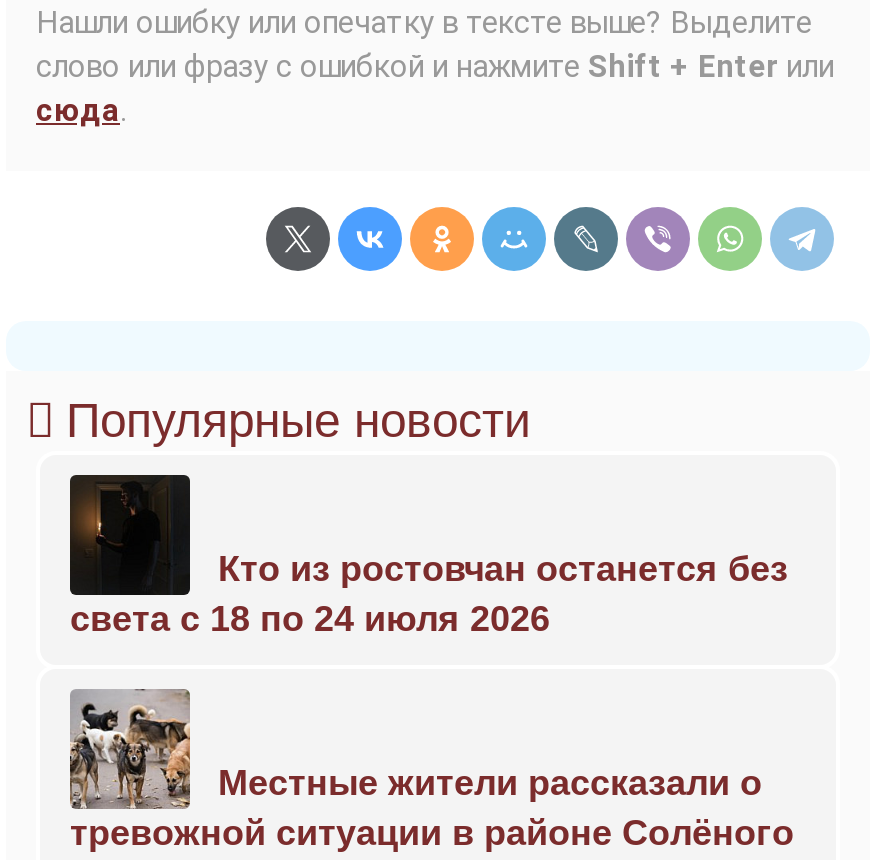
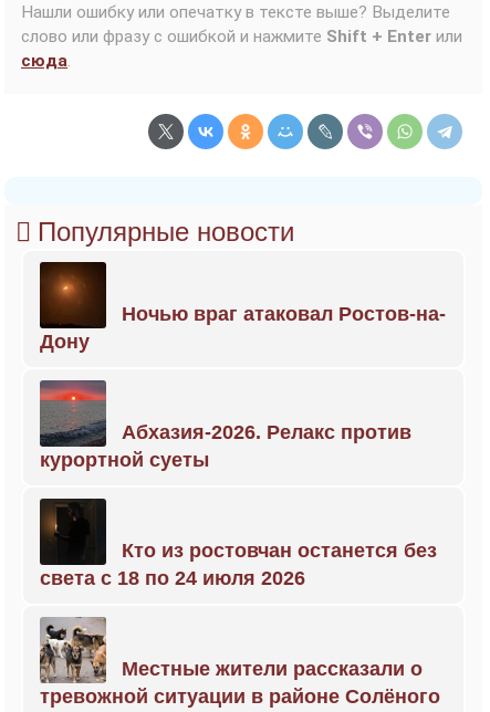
+ [image]
+ Ночью враг атаковал Ростов-на-
+ Дону

+ [image]
+ Абхазия-2026. Релакс против
+ курортной суеты
